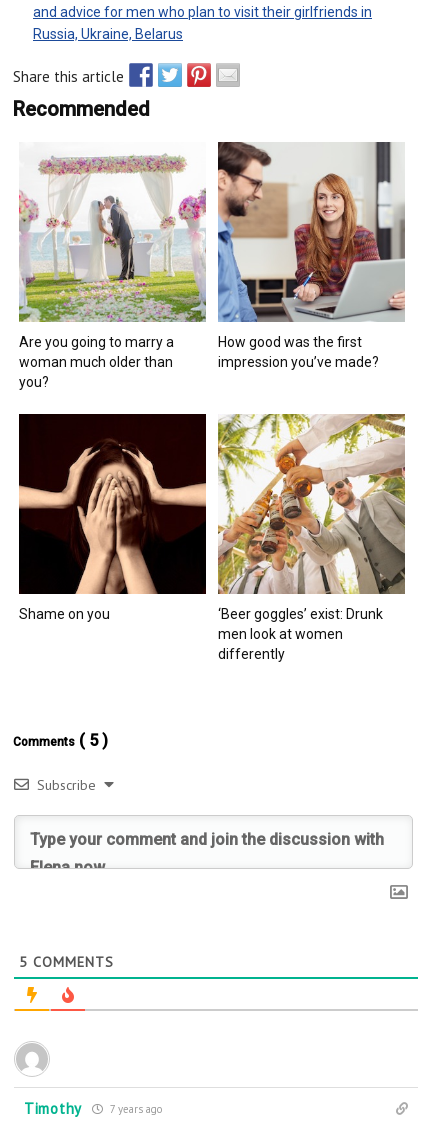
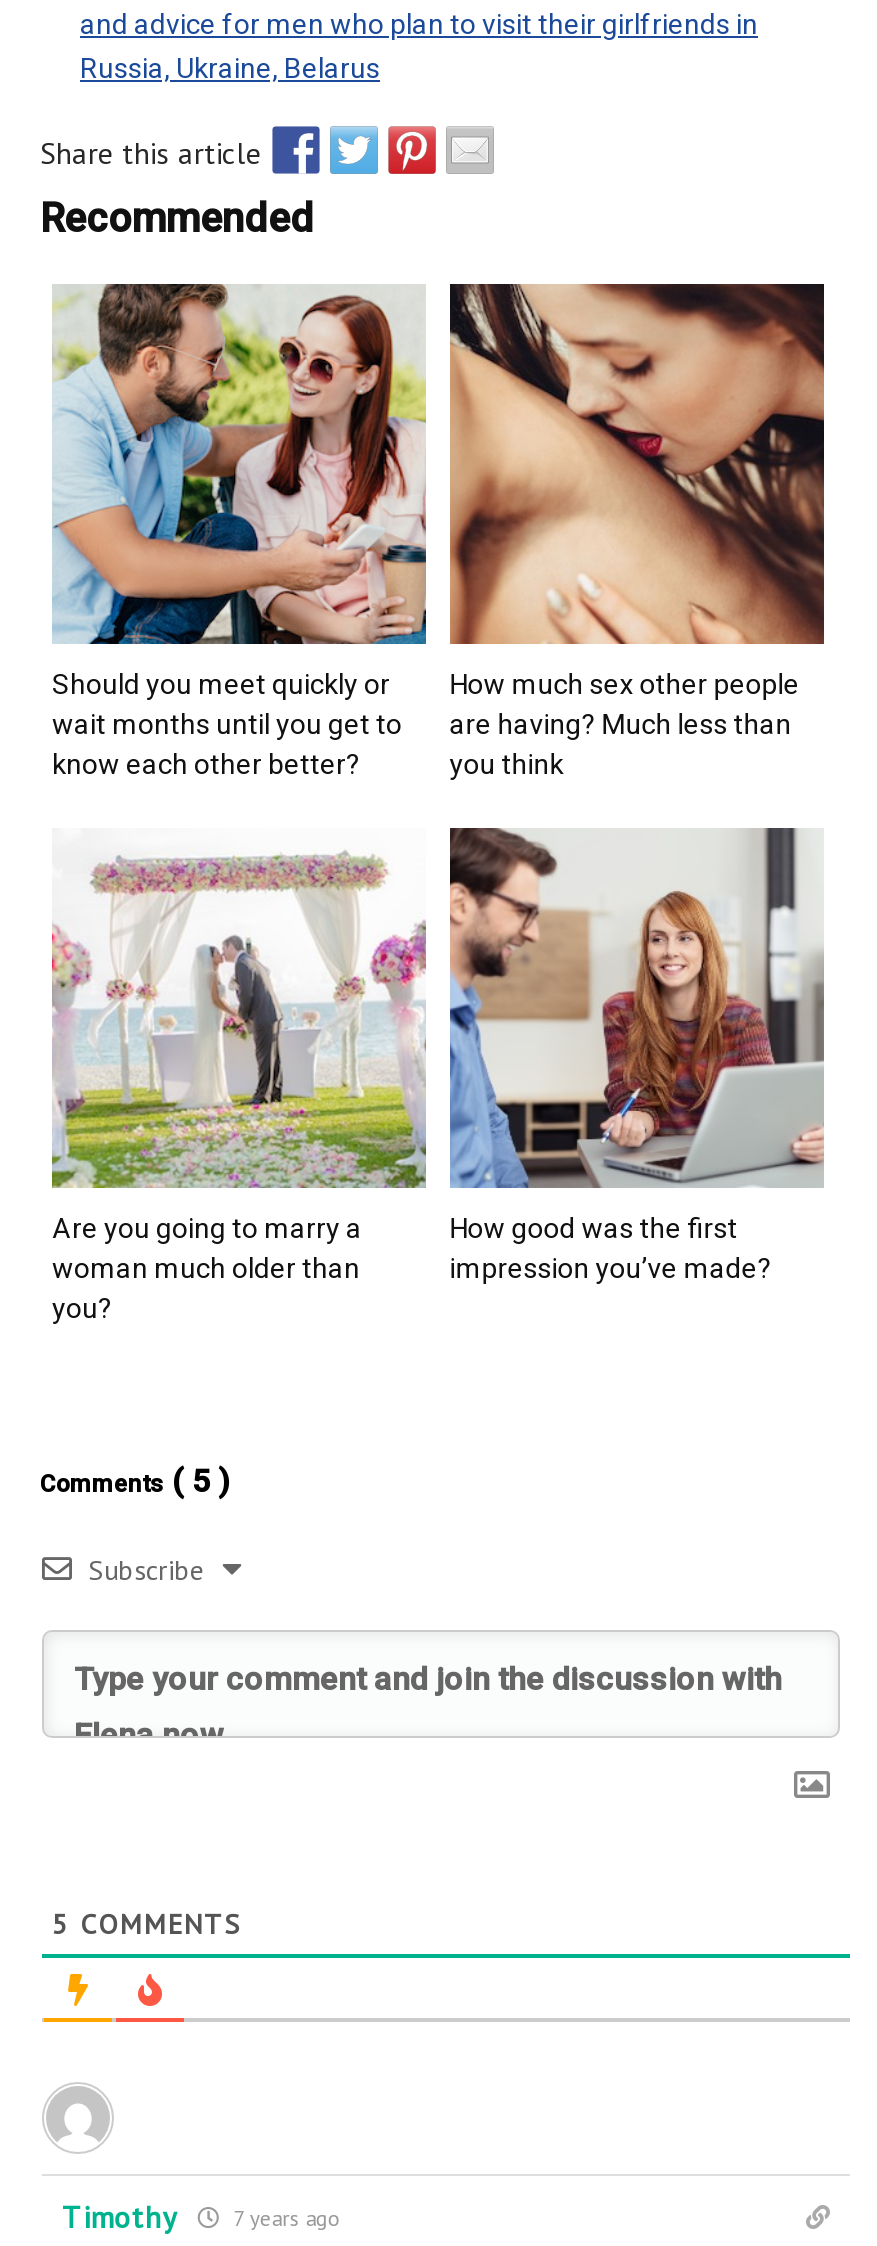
+ [image]
+ Should you meet quickly or
+ wait months until you get to
+ know each other better?

+ [image]
+ How much sex other people
+ are having? Much less than
+ you think

moved down: [image] | Are you going to marry a | woman much older than | you? | How good was the first | impression you’ve made?

- [image]
- Shame on you
- ‘Beer goggles’ exist: Drunk
- men look at women
- differently

- [image]
